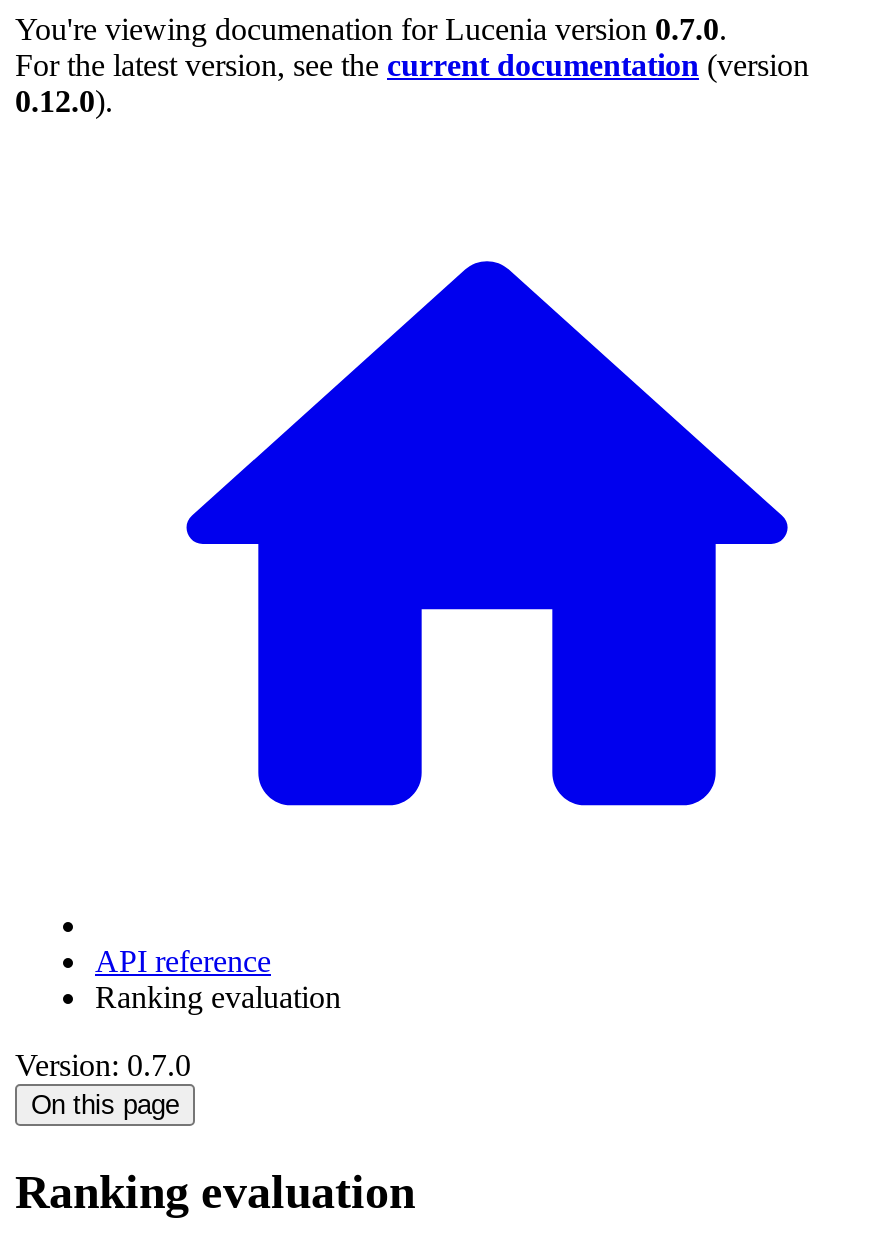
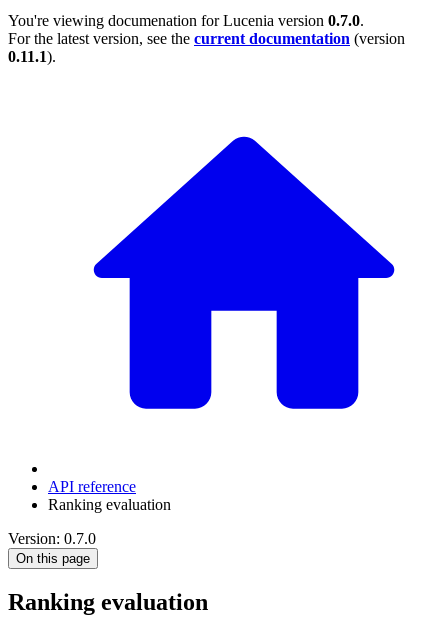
- 0.12.0).
+ 0.11.1).
